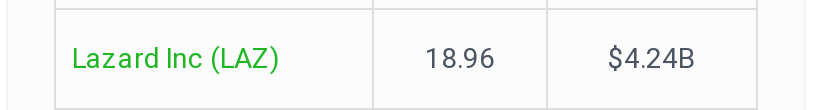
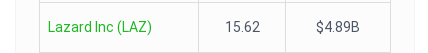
- 18.96
- $4.24B
+ 15.62
+ $4.89B
